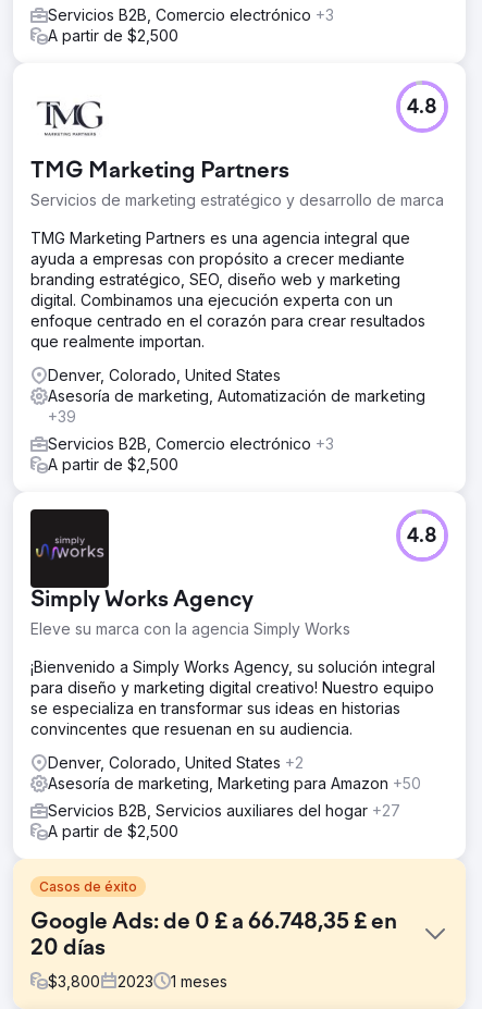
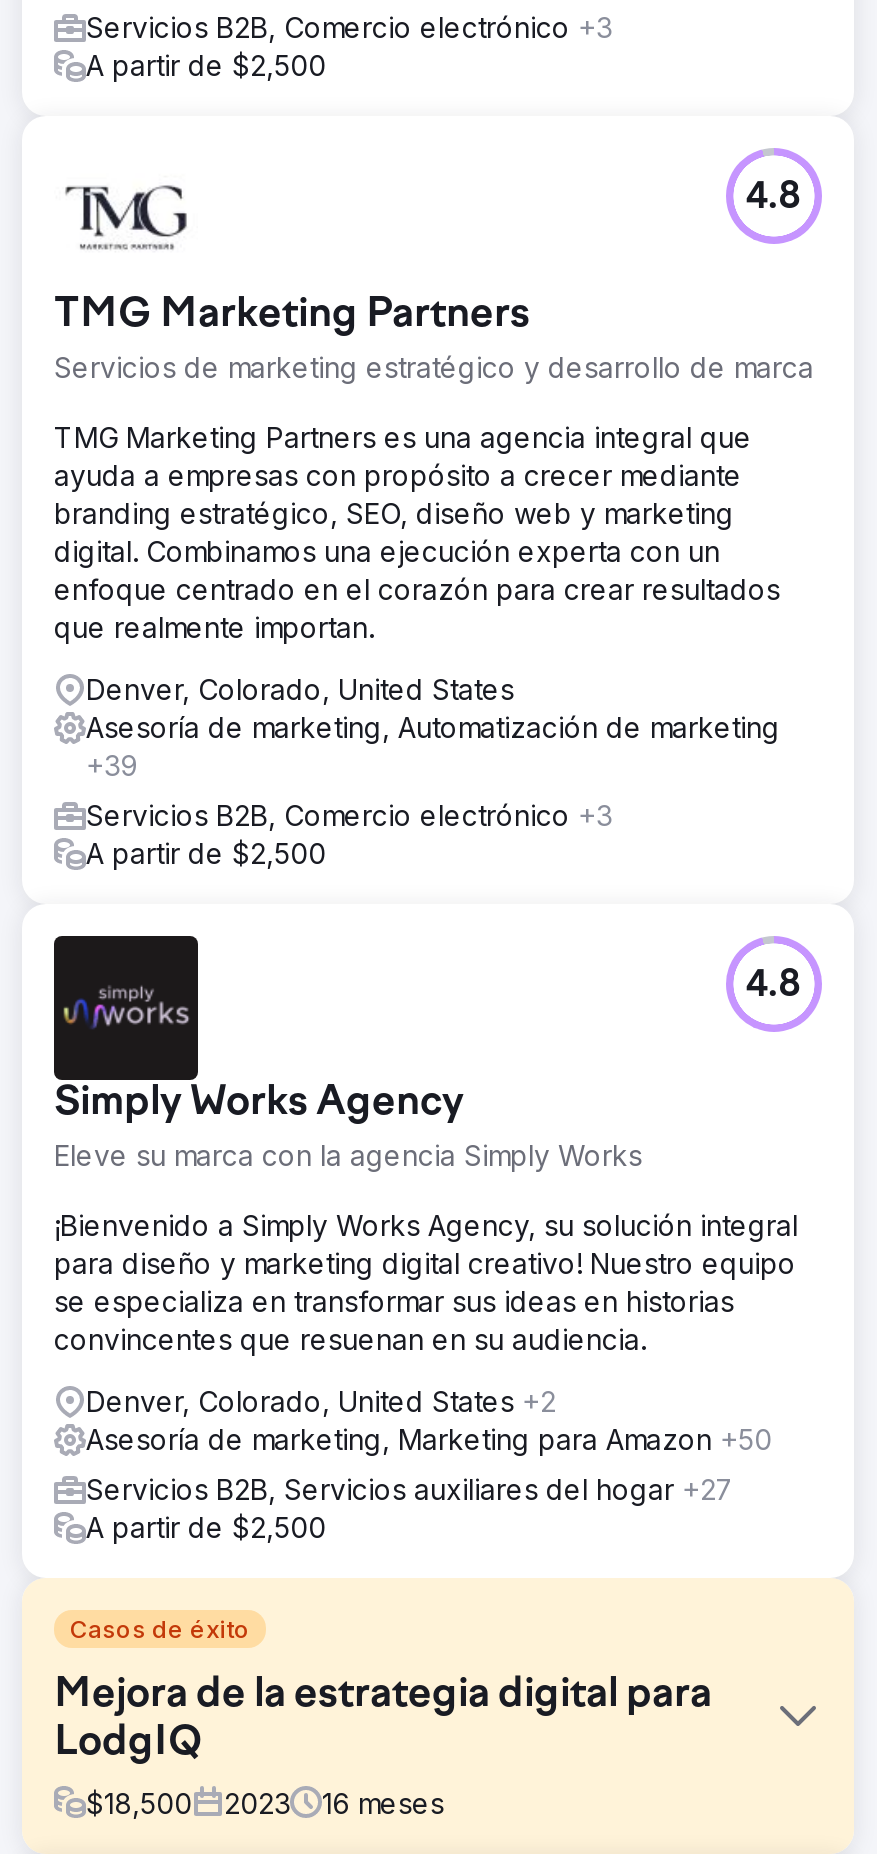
- Google Ads: de 0 £ a 66.748,35 £ en
- 20 días
+ Mejora de la estrategia digital para
+ LodgIQ

- $3,800
+ $18,500

- 1 meses
+ 16 meses
